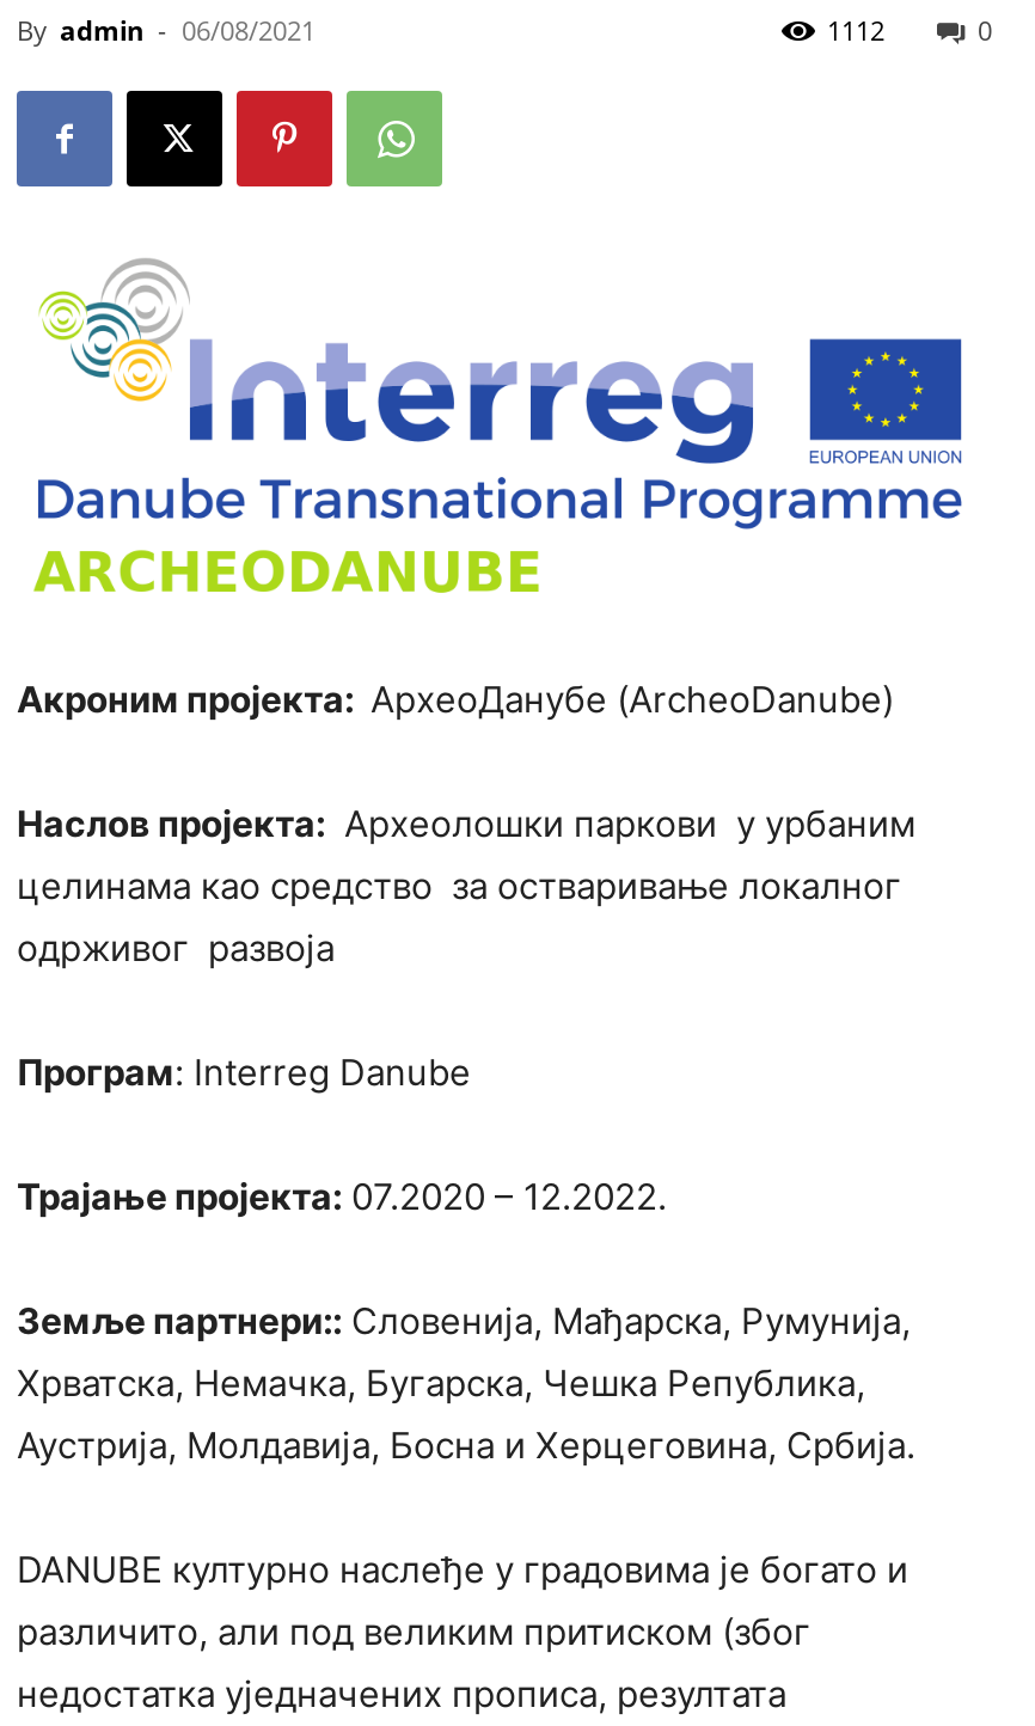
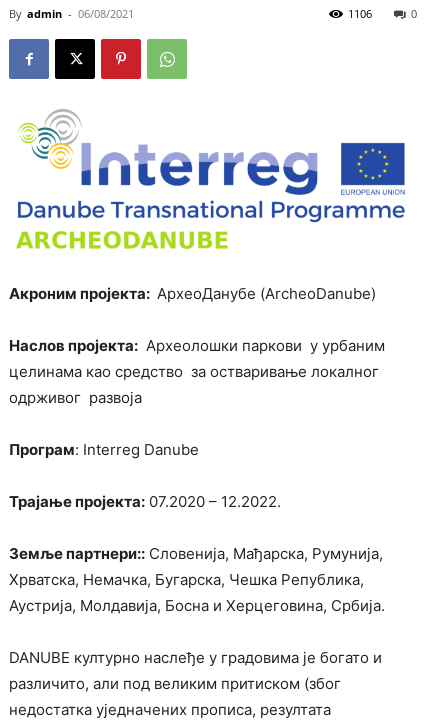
- 1112
+ 1106
